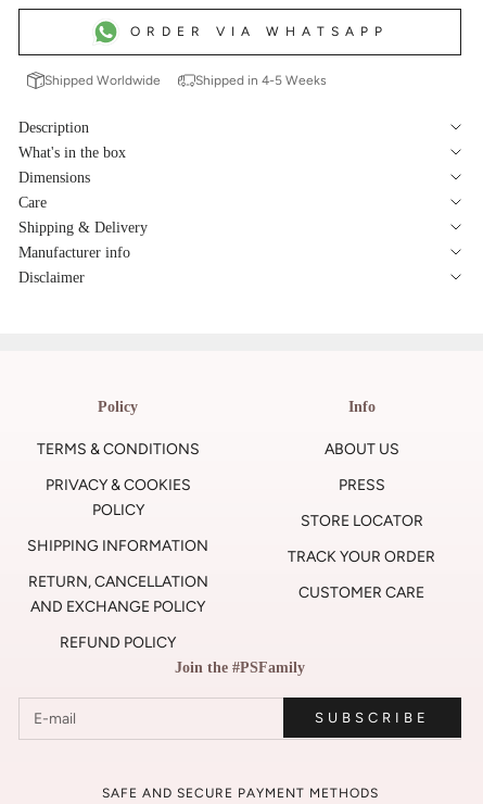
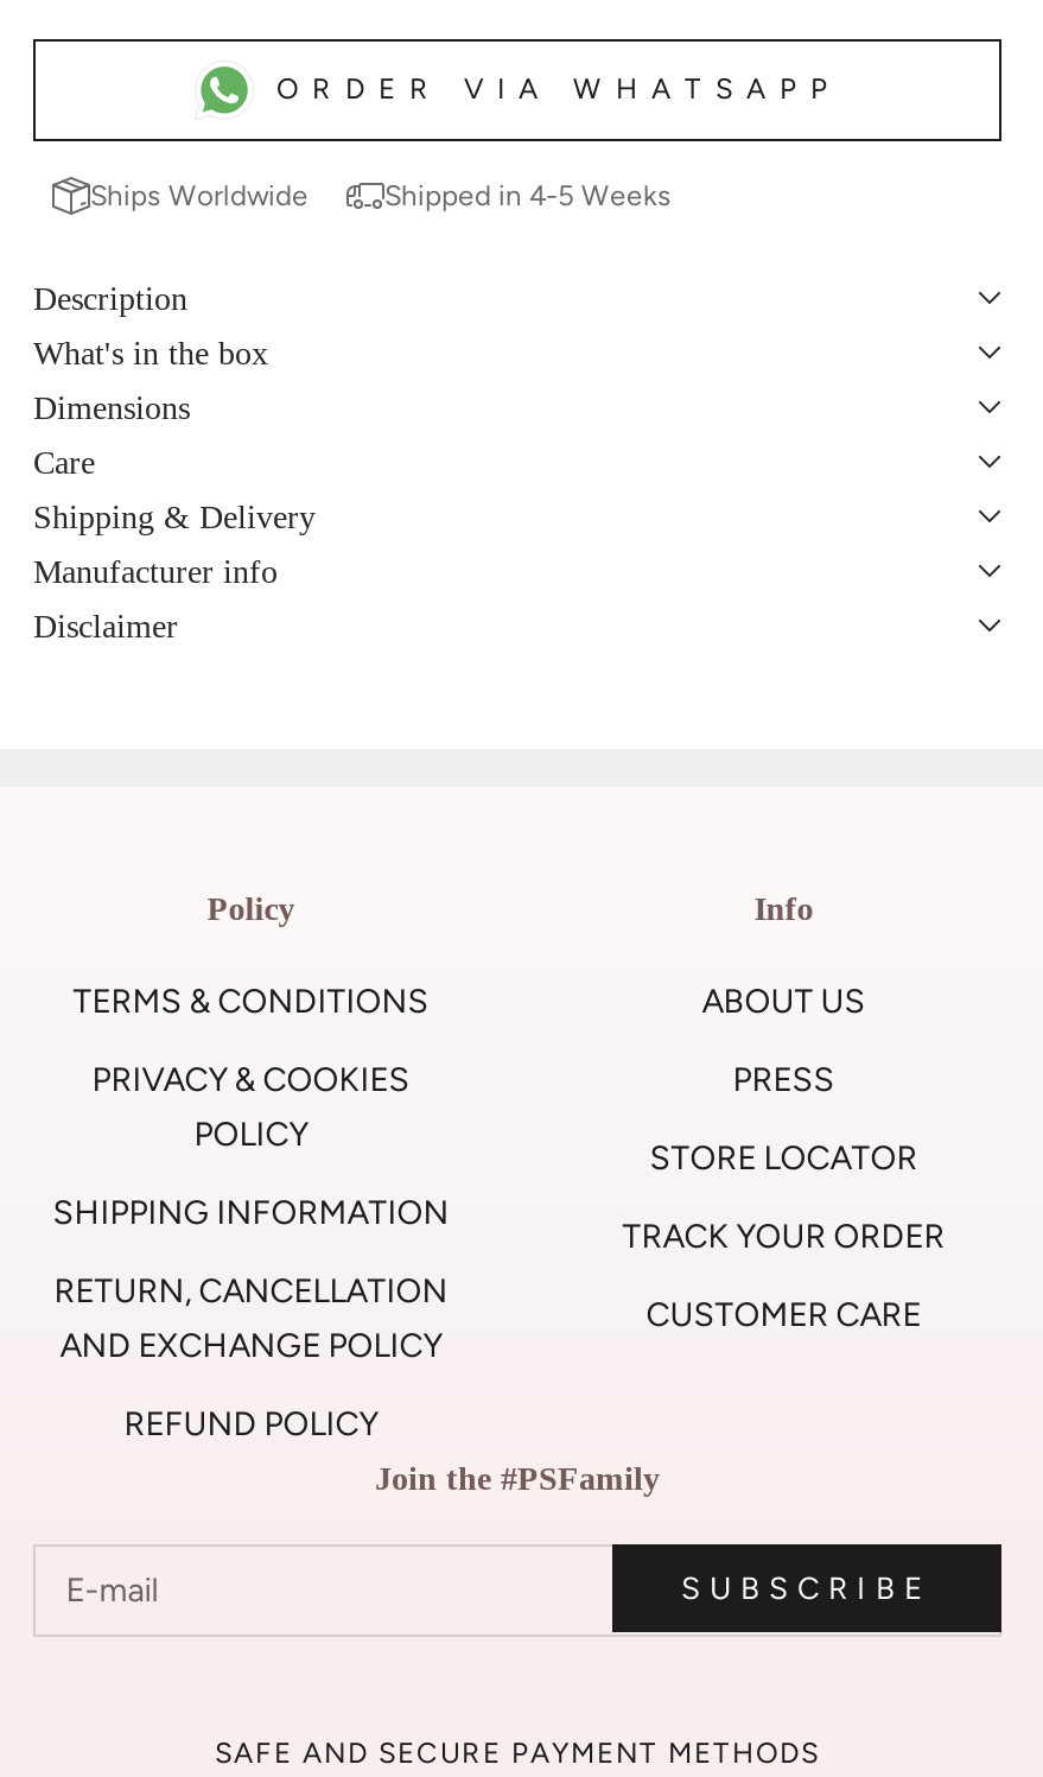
- Shipped Worldwide
+ Ships Worldwide
